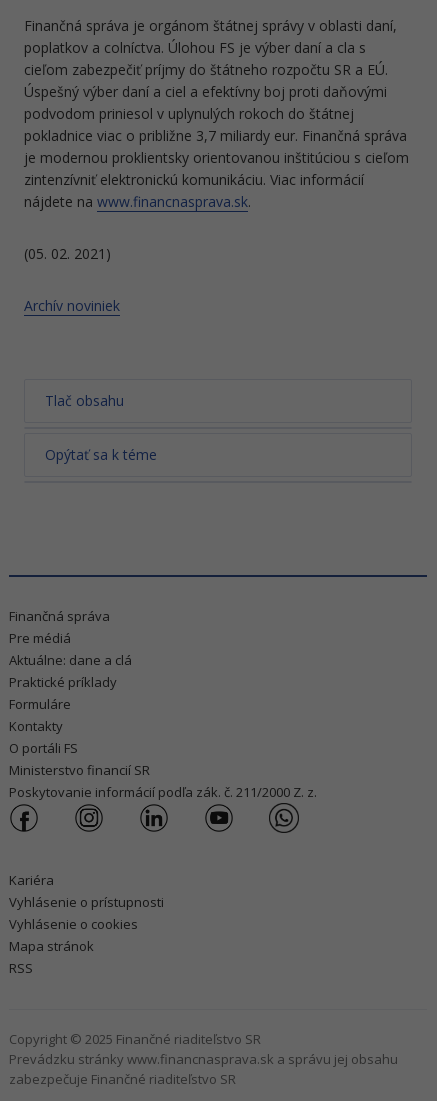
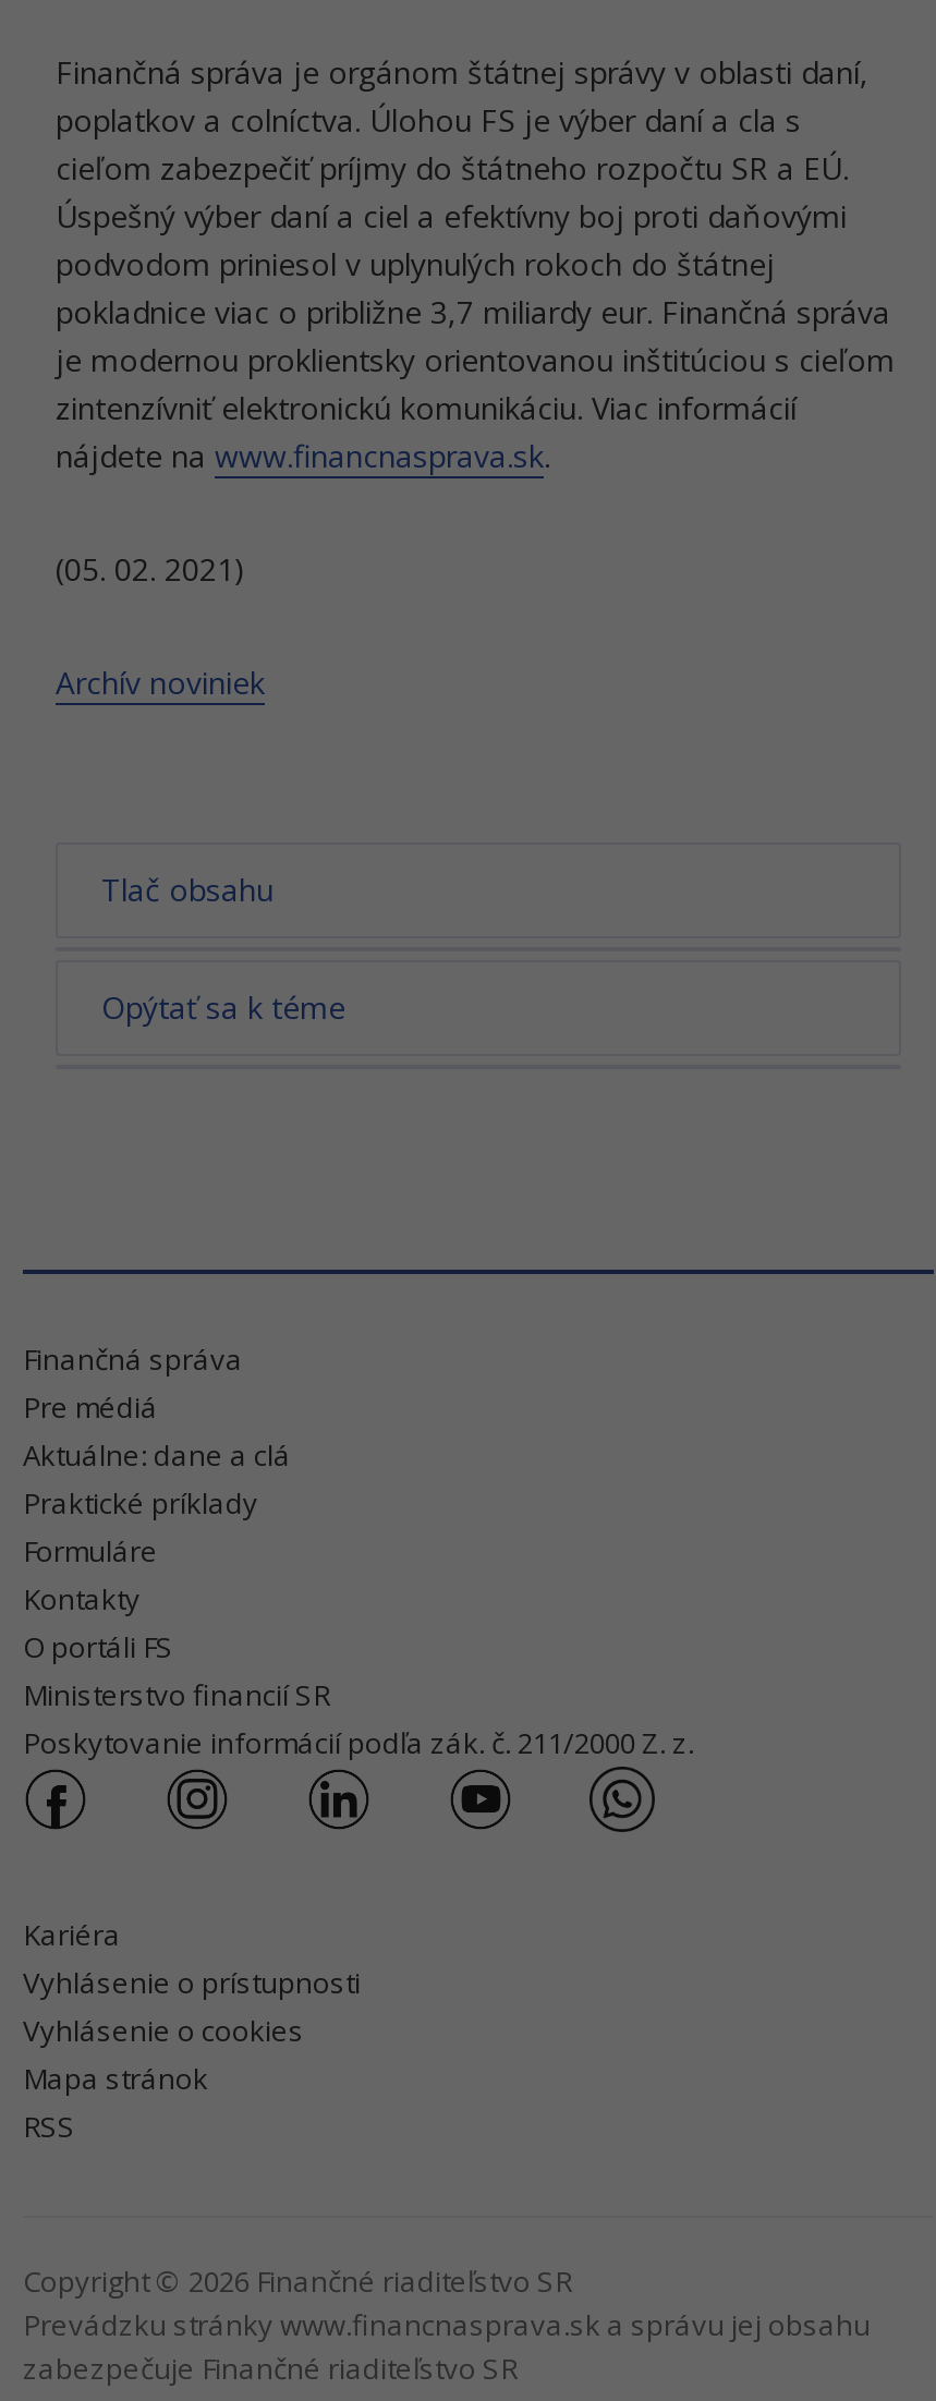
- Copyright © 2025 Finančné riaditeľstvo SR
+ Copyright © 2026 Finančné riaditeľstvo SR
